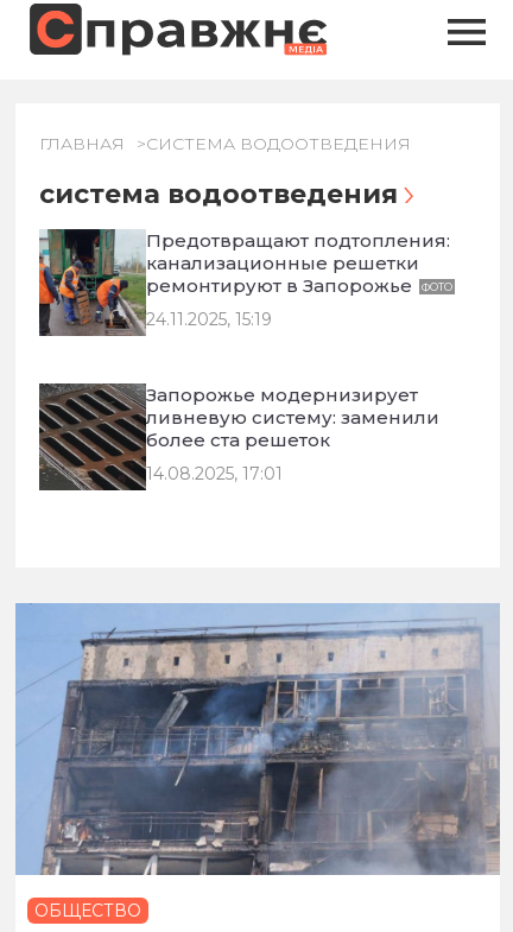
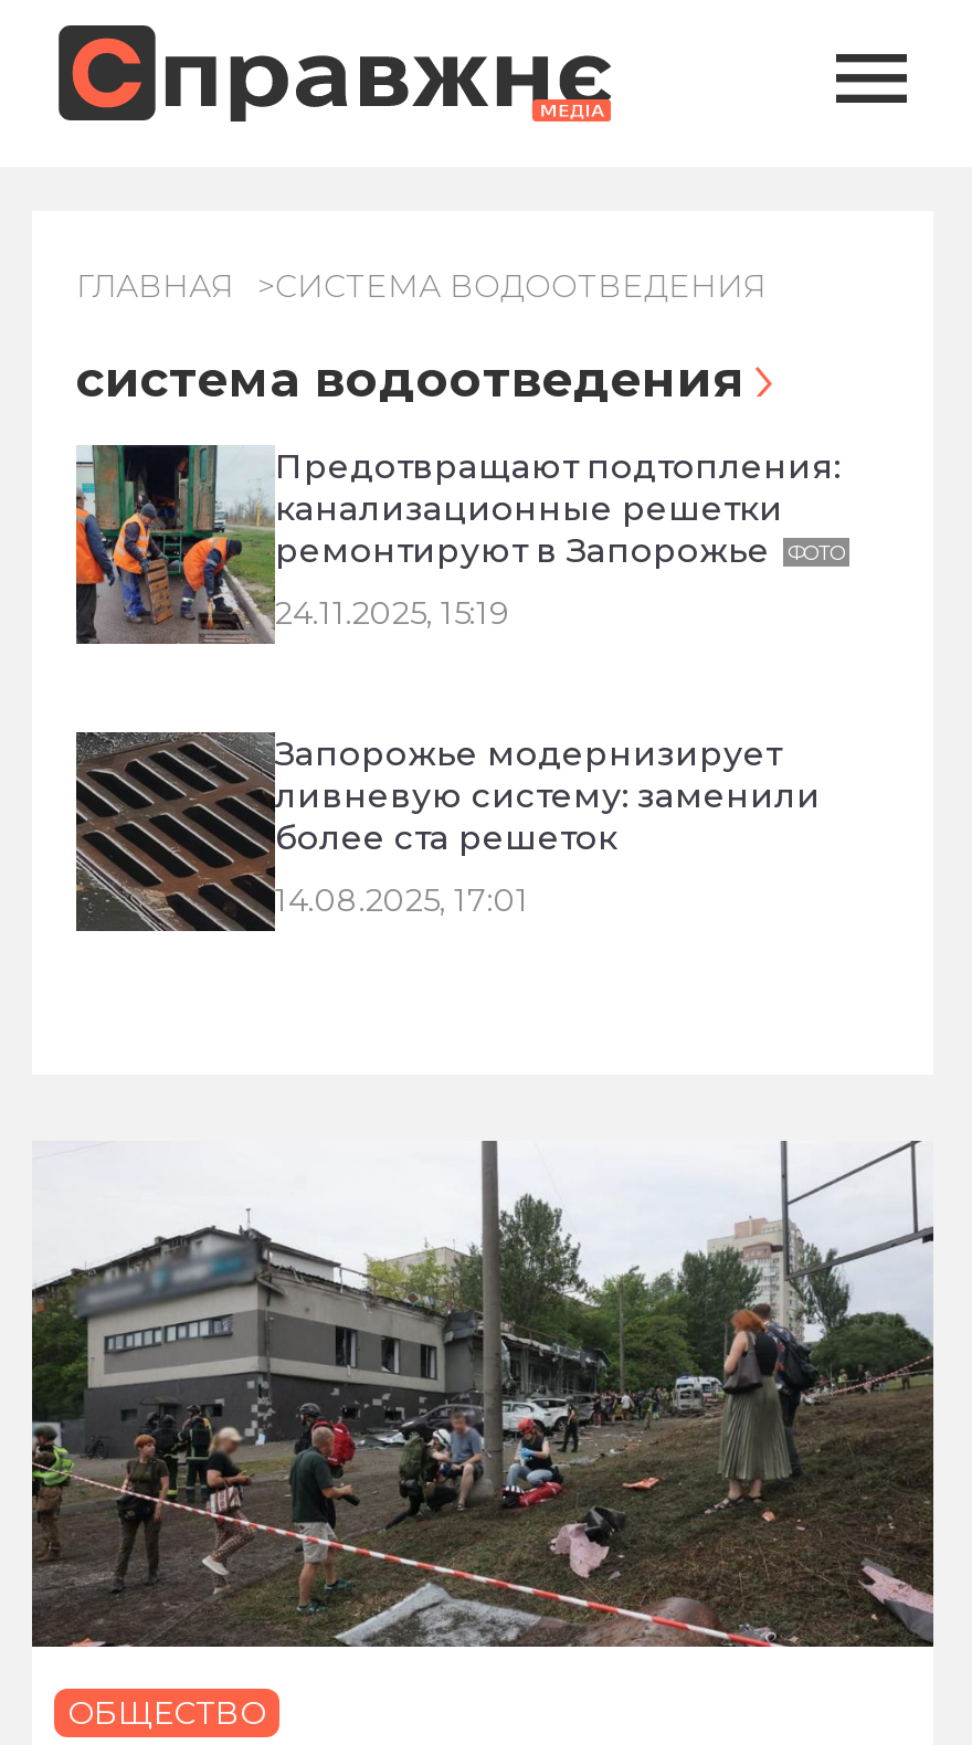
- [image]
+ [image]
